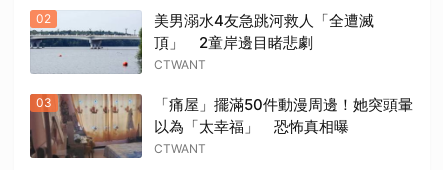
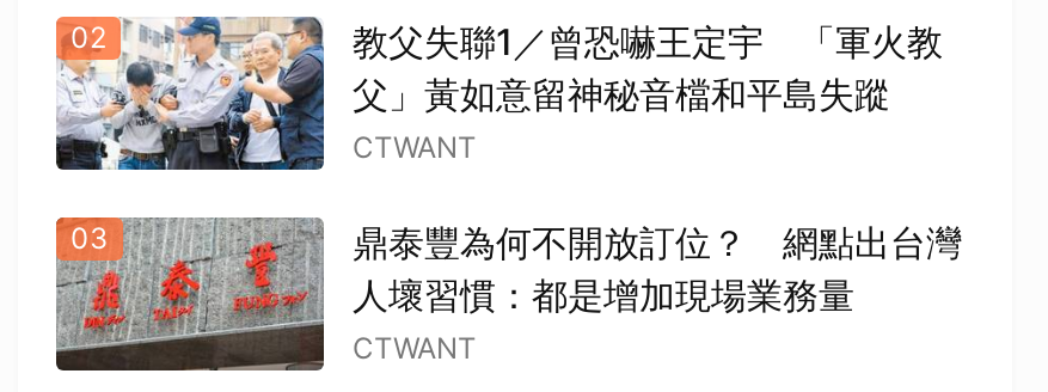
- [image]
- 美男溺水4友急跳河救人「全遭滅
- 頂」 2童岸邊目睹悲劇
+ [image]
+ 教父失聯1／曾恐嚇王定宇 「軍火教
+ 父」黃如意留神秘音檔和平島失蹤

- [image]
- 「痛屋」擺滿50件動漫周邊！她突頭暈
- 以為「太幸福」 恐怖真相曝
+ [image]
+ 鼎泰豐為何不開放訂位？ 網點出台灣
+ 人壞習慣：都是增加現場業務量
